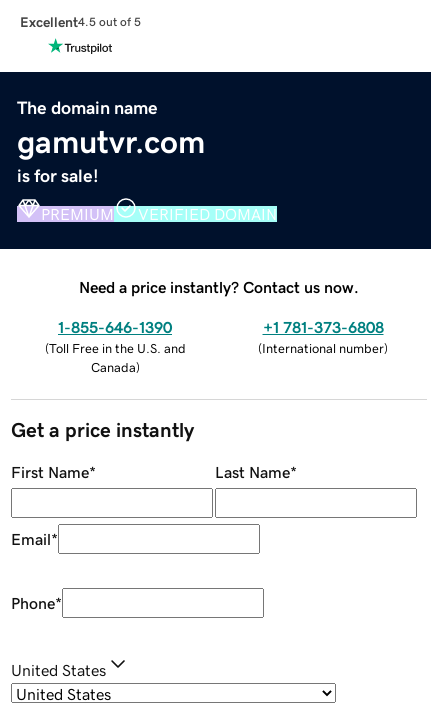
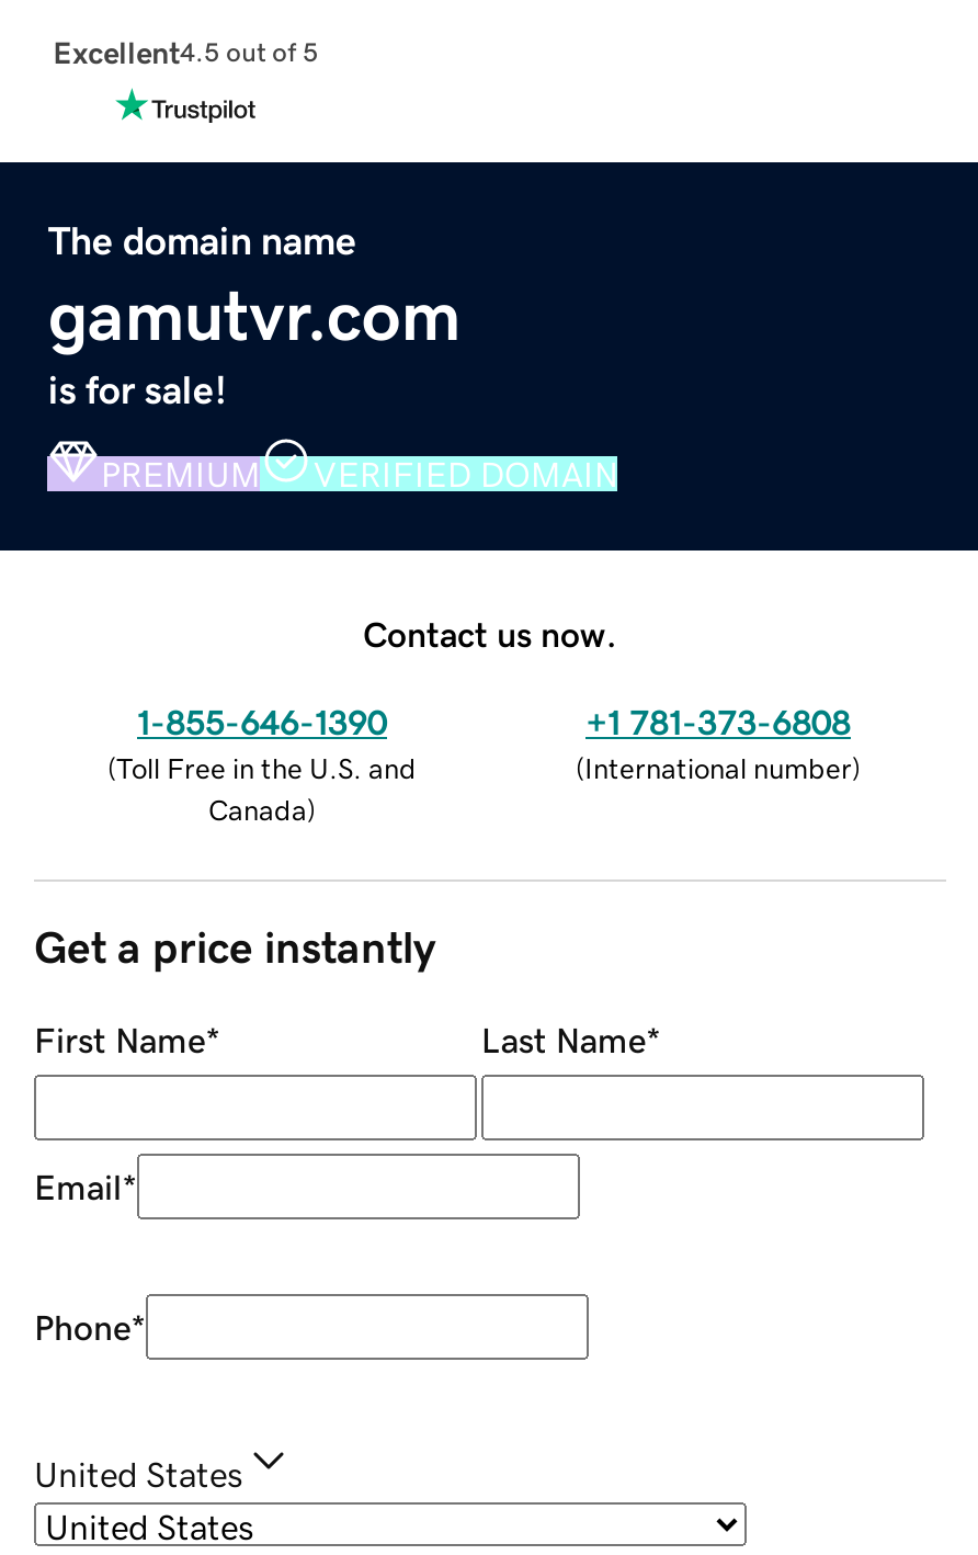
- Need a price instantly? Contact us now.
+ Contact us now.
